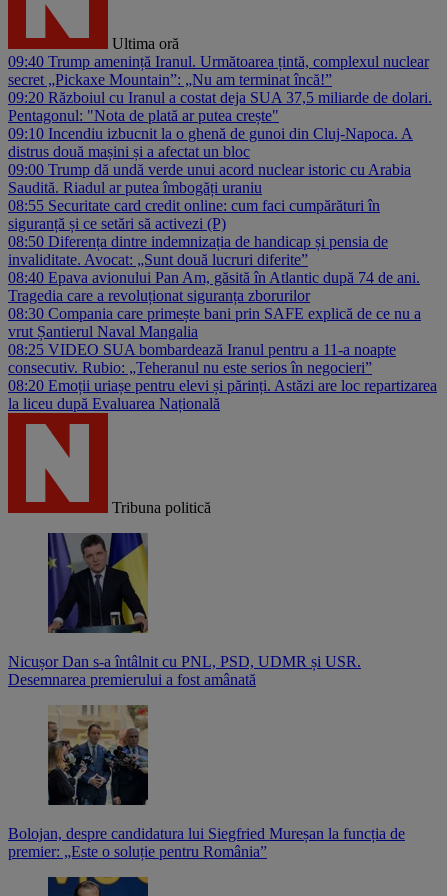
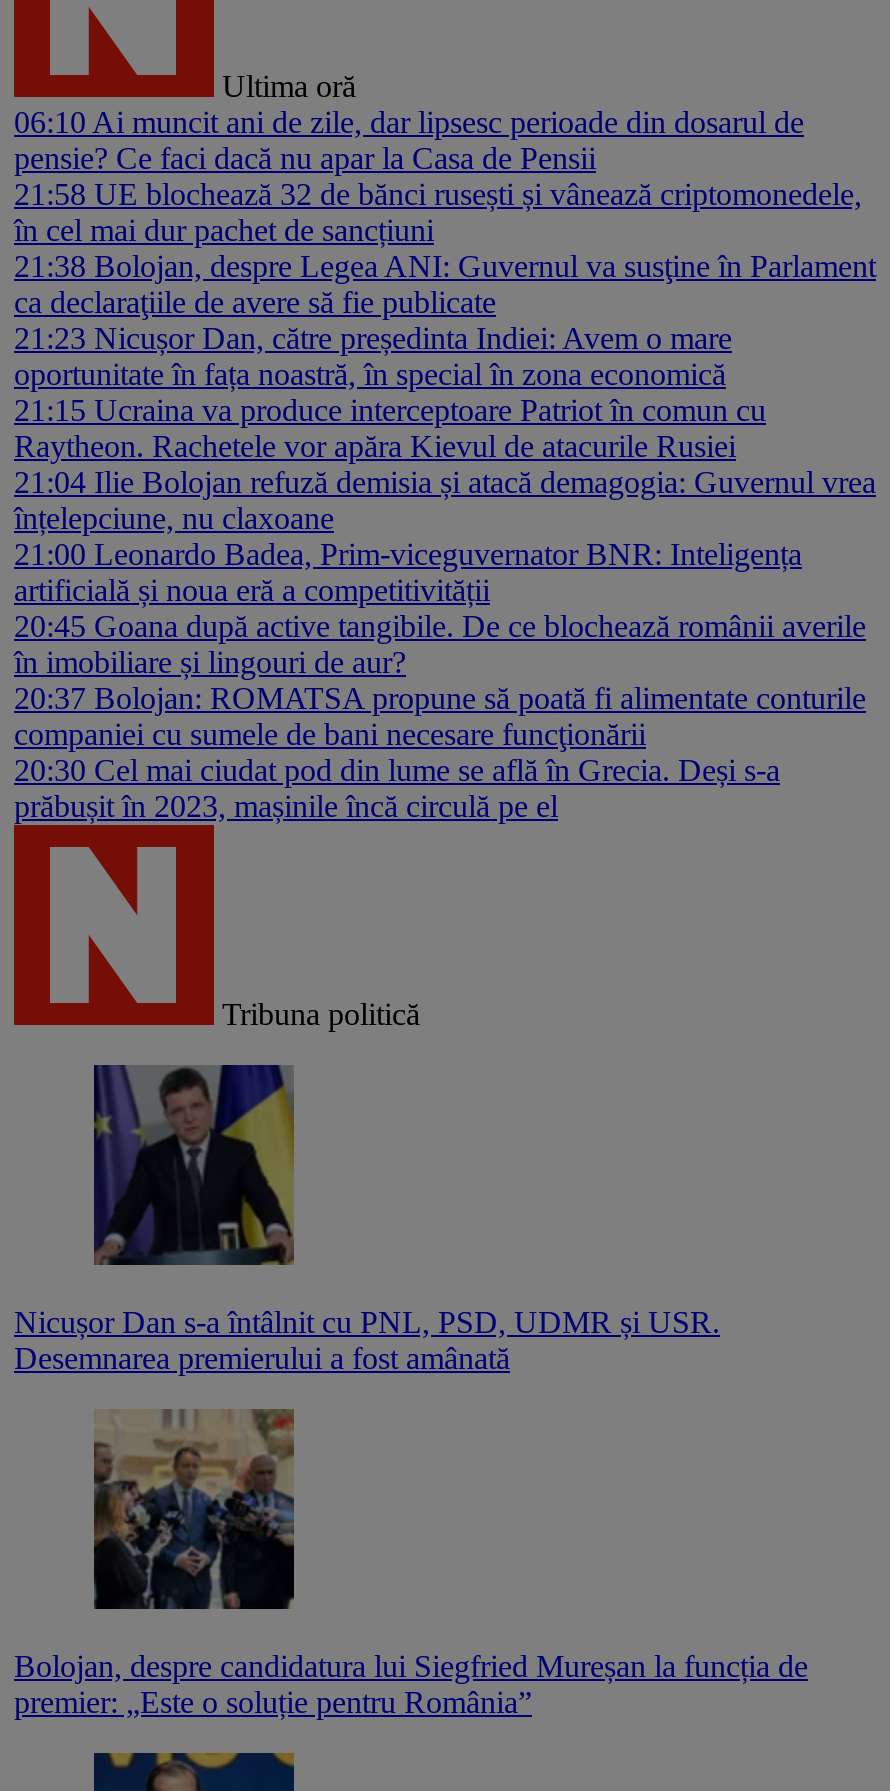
- 09:40 Trump amenință Iranul. Următoarea țintă, complexul nuclear
- secret „Pickaxe Mountain”: „Nu am terminat încă!”
- 09:20 Războiul cu Iranul a costat deja SUA 37,5 miliarde de dolari.
- Pentagonul: "Nota de plată ar putea crește"
- 09:10 Incendiu izbucnit la o ghenă de gunoi din Cluj-Napoca. A
- distrus două mașini și a afectat un bloc
- 09:00 Trump dă undă verde unui acord nuclear istoric cu Arabia
- Saudită. Riadul ar putea îmbogăți uraniu
- 08:55 Securitate card credit online: cum faci cumpărături în
- siguranță și ce setări să activezi (P)
- 08:50 Diferența dintre indemnizația de handicap și pensia de
- invaliditate. Avocat: „Sunt două lucruri diferite”
- 08:40 Epava avionului Pan Am, găsită în Atlantic după 74 de ani.
- Tragedia care a revoluționat siguranța zborurilor
- 08:30 Compania care primește bani prin SAFE explică de ce nu a
- vrut Șantierul Naval Mangalia
- 08:25 VIDEO SUA bombardează Iranul pentru a 11-a noapte
- consecutiv. Rubio: „Teheranul nu este serios în negocieri”
- 08:20 Emoții uriașe pentru elevi și părinți. Astăzi are loc repartizarea
- la liceu după Evaluarea Națională
+ 06:10 Ai muncit ani de zile, dar lipsesc perioade din dosarul de
+ pensie? Ce faci dacă nu apar la Casa de Pensii
+ 21:58 UE blochează 32 de bănci rusești și vânează criptomonedele,
+ în cel mai dur pachet de sancțiuni
+ 21:38 Bolojan, despre Legea ANI: Guvernul va susţine în Parlament
+ ca declaraţiile de avere să fie publicate
+ 21:23 Nicușor Dan, către președinta Indiei: Avem o mare
+ oportunitate în fața noastră, în special în zona economică
+ 21:15 Ucraina va produce interceptoare Patriot în comun cu
+ Raytheon. Rachetele vor apăra Kievul de atacurile Rusiei
+ 21:04 Ilie Bolojan refuză demisia și atacă demagogia: Guvernul vrea
+ înțelepciune, nu claxoane
+ 21:00 Leonardo Badea, Prim-viceguvernator BNR: Inteligența
+ artificială și noua eră a competitivității
+ 20:45 Goana după active tangibile. De ce blochează românii averile
+ în imobiliare și lingouri de aur?
+ 20:37 Bolojan: ROMATSA propune să poată fi alimentate conturile
+ companiei cu sumele de bani necesare funcţionării
+ 20:30 Cel mai ciudat pod din lume se află în Grecia. Deși s-a
+ prăbușit în 2023, mașinile încă circulă pe el
